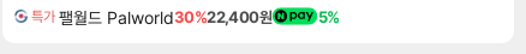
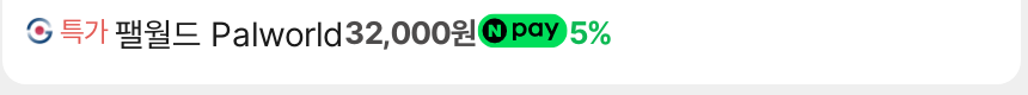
- 특가 팰월드 Palworld30%22,400원
+ 특가 팰월드 Palworld32,000원
